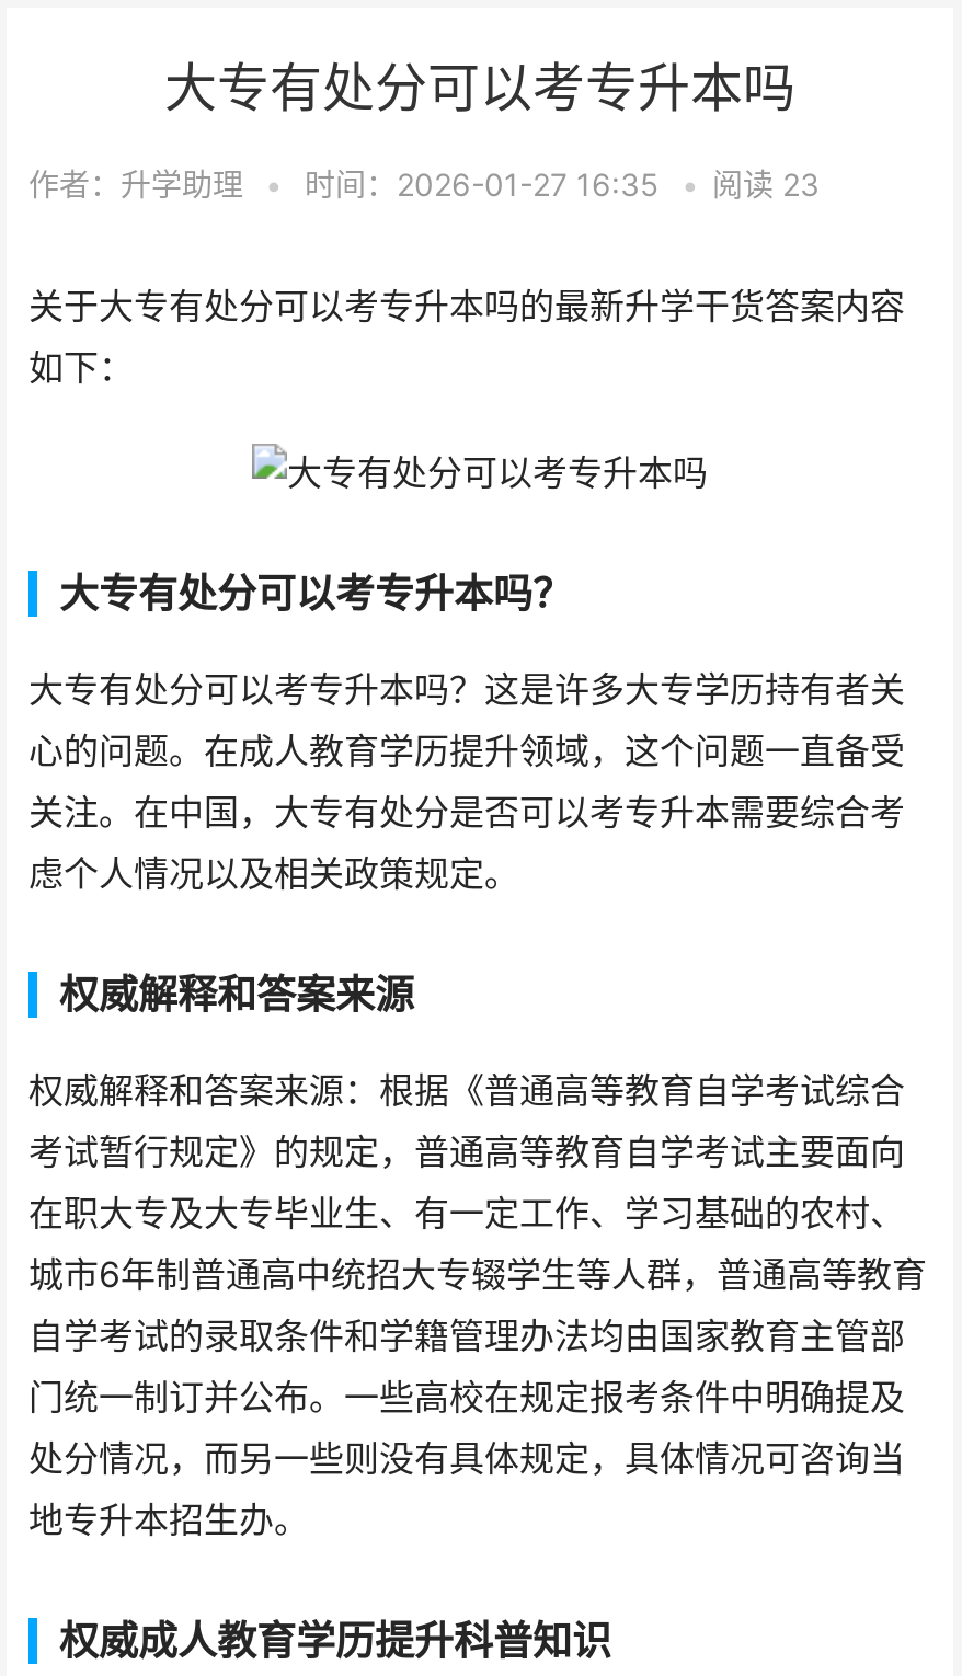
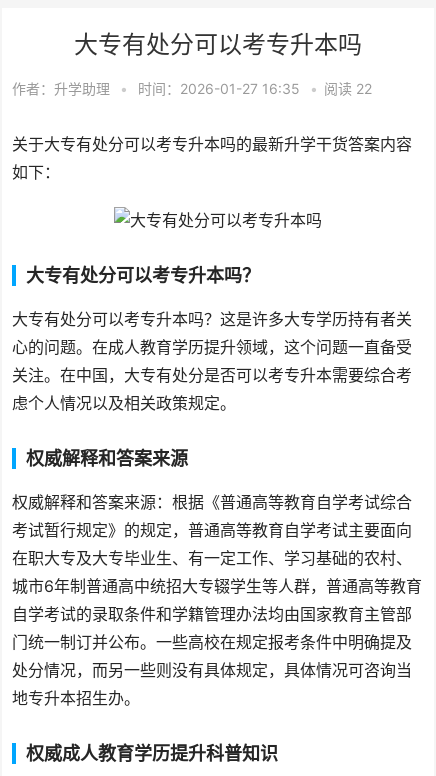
- 作者：升学助理 • 时间：2026-01-27 16:35 • 阅读23
+ 作者：升学助理 • 时间：2026-01-27 16:35 • 阅读22
